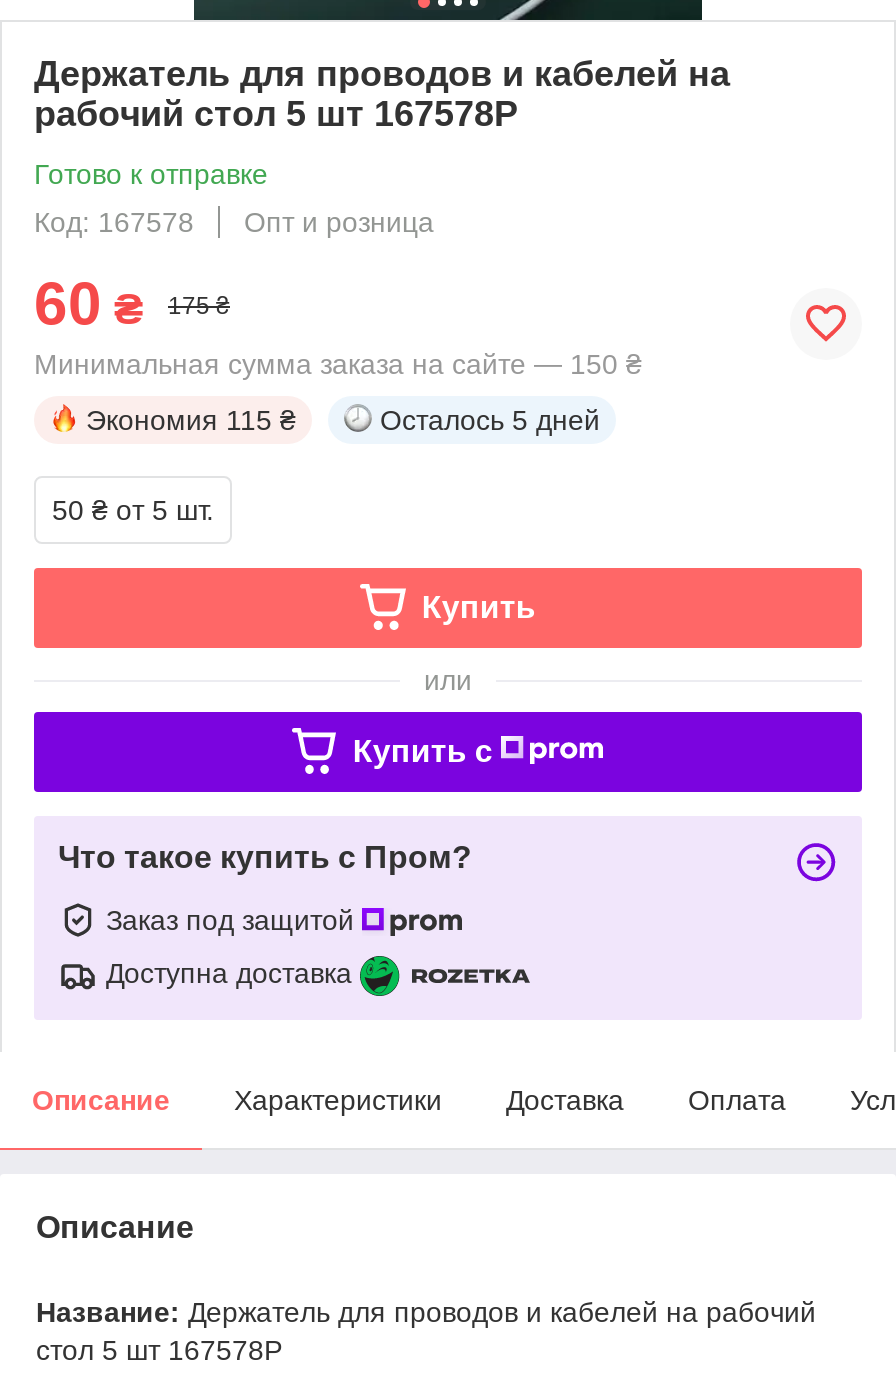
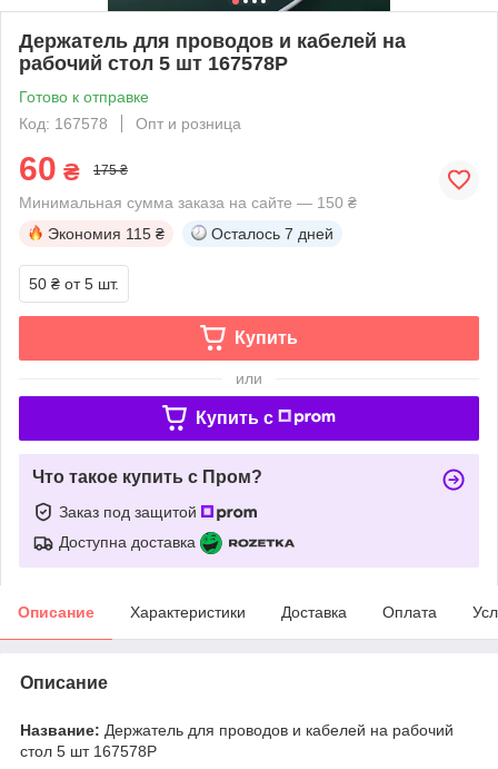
- Осталось 5 дней
+ Осталось 7 дней
